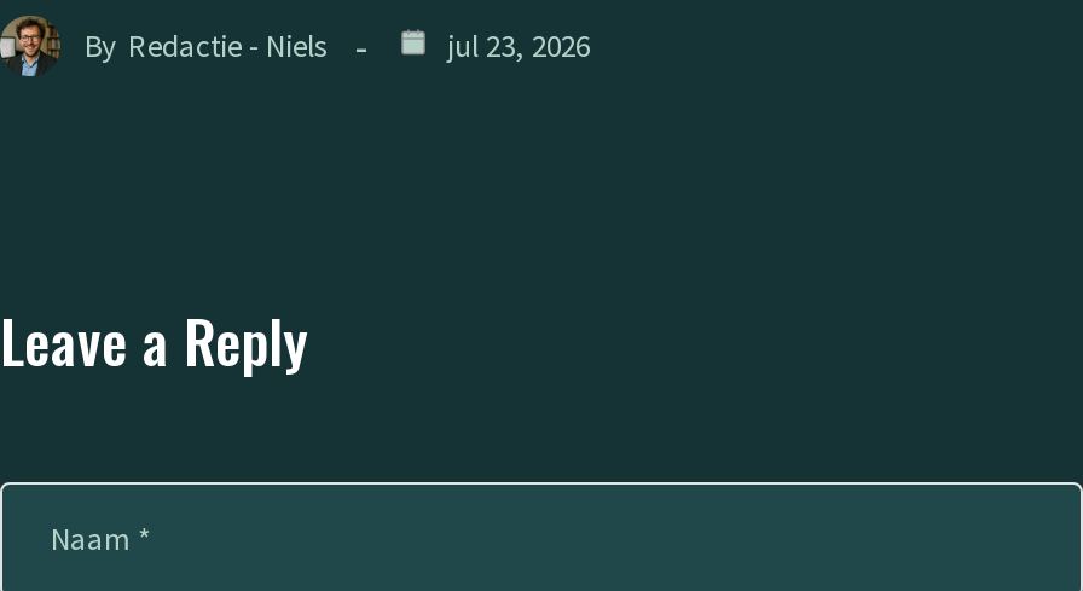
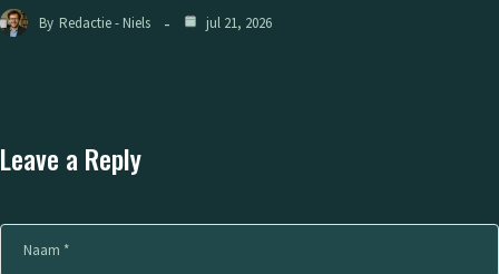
- jul 23, 2026
+ jul 21, 2026
